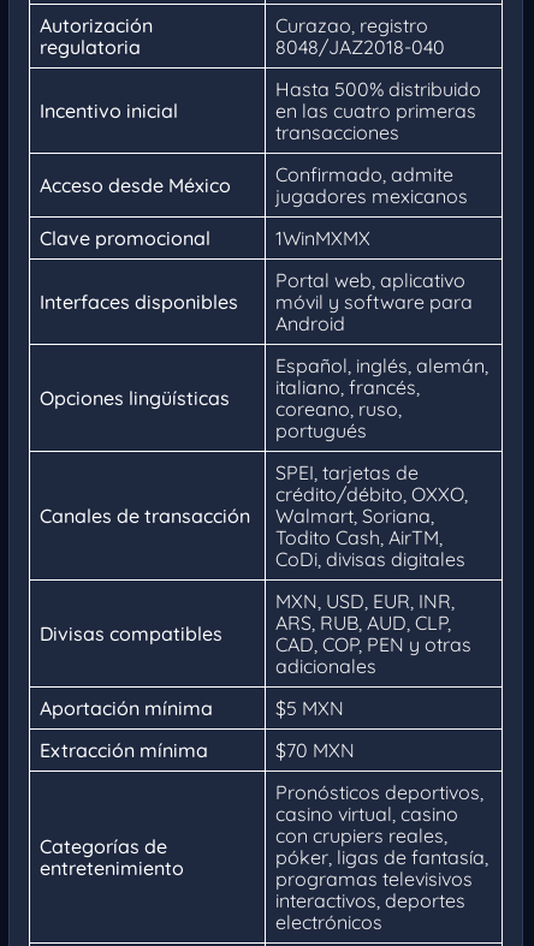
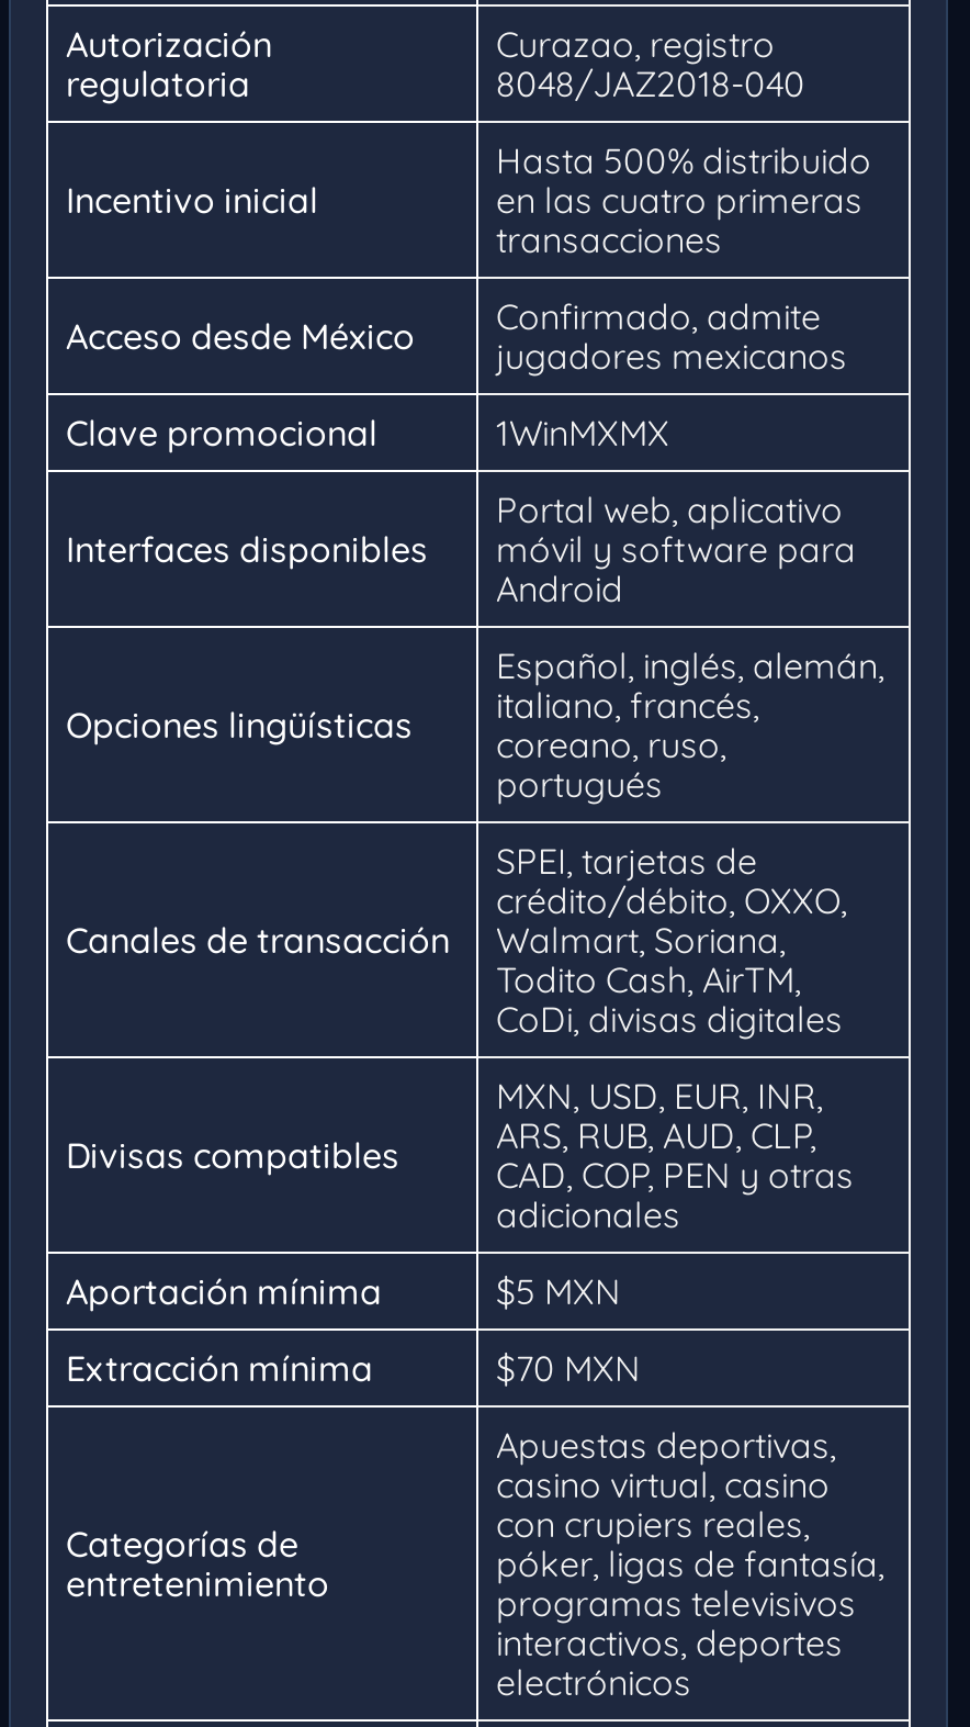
- Pronósticos deportivos,
+ Apuestas deportivas,
